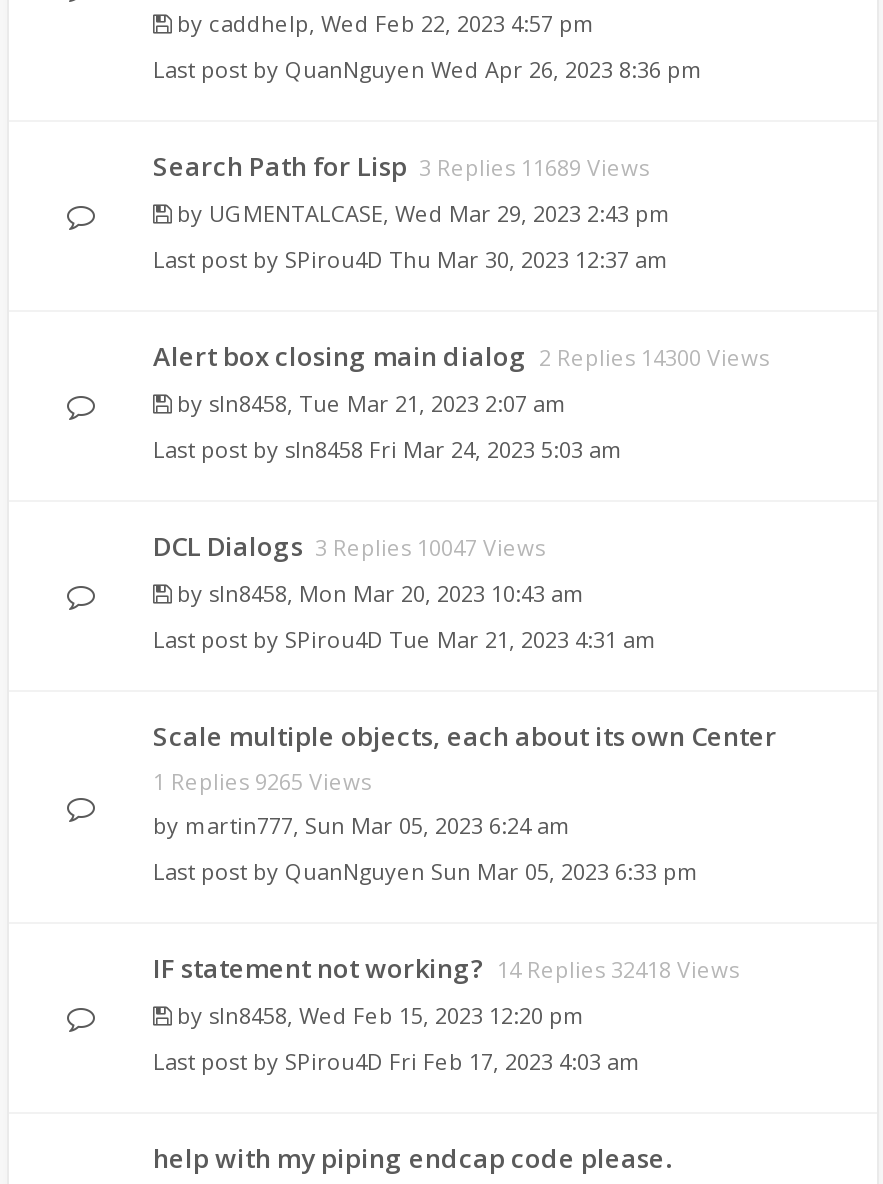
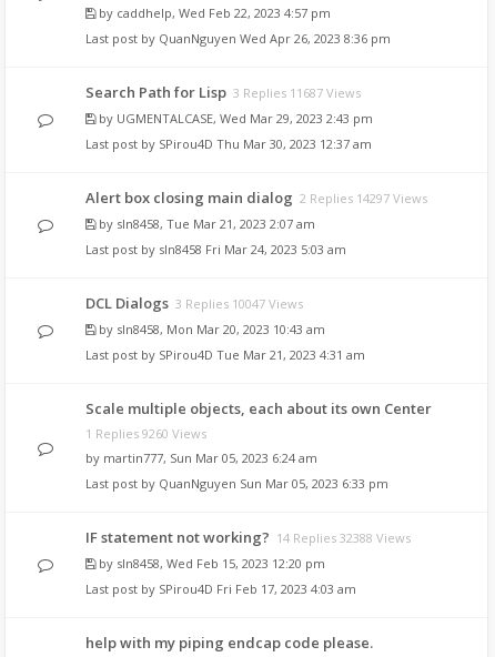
- Search Path for Lisp 3 Replies 11689 Views
+ Search Path for Lisp 3 Replies 11687 Views

- Alert box closing main dialog 2 Replies 14300 Views
+ Alert box closing main dialog 2 Replies 14297 Views

- 1 Replies 9265 Views
+ 1 Replies 9260 Views

- IF statement not working? 14 Replies 32418 Views
+ IF statement not working? 14 Replies 32388 Views
